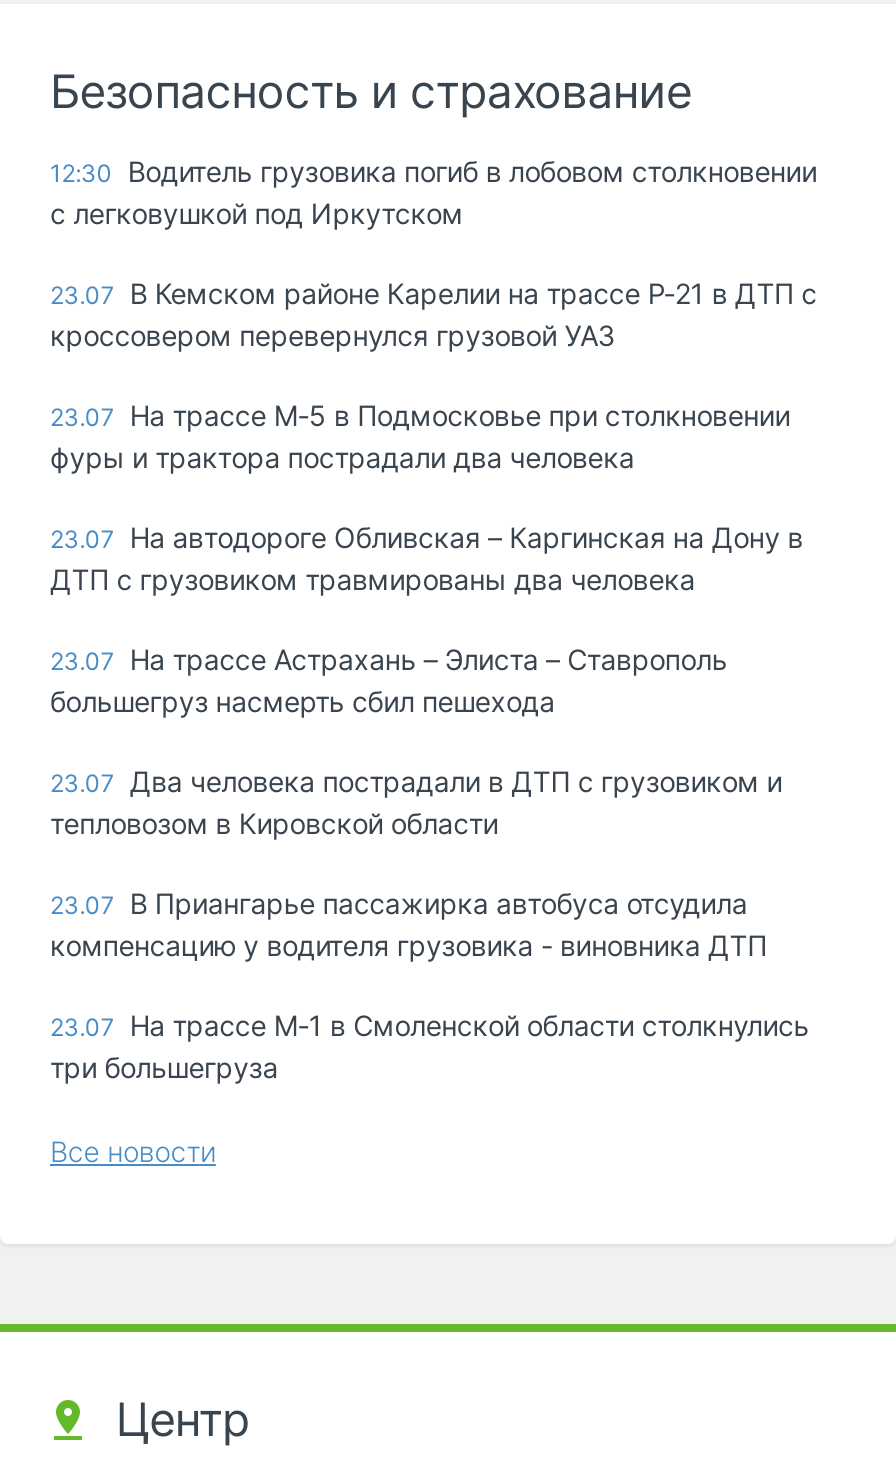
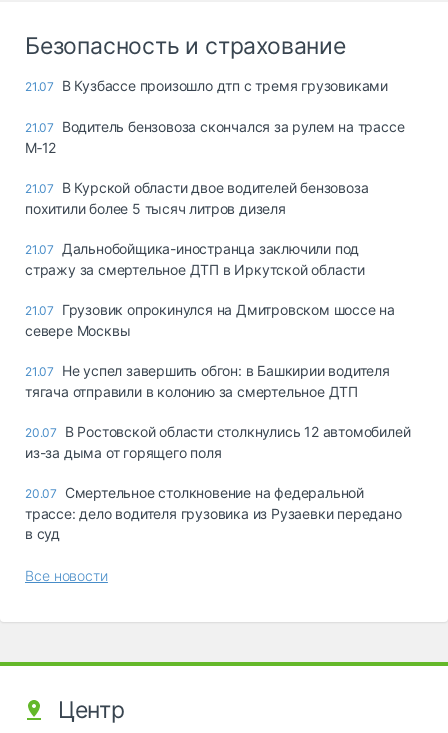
- 12:30 Водитель грузовика погиб в лобовом столкновении
- с легковушкой под Иркутском
+ 21.07 В Кузбассе произошло дтп с тремя грузовиками

- 23.07 В Кемском районе Карелии на трассе Р-21 в ДТП с
- кроссовером перевернулся грузовой УАЗ
+ 21.07 Водитель бензовоза скончался за рулем на трассе
+ М‑12

- 23.07 На трассе М-5 в Подмосковье при столкновении
- фуры и трактора пострадали два человека
+ 21.07 В Курской области двое водителей бензовоза
+ похитили более 5 тысяч литров дизеля

- 23.07 На автодороге Обливская – Каргинская на Дону в
- ДТП с грузовиком травмированы два человека
+ 21.07 Дальнобойщика-иностранца заключили под
+ стражу за смертельное ДТП в Иркутской области

- 23.07 На трассе Астрахань – Элиста – Ставрополь
- большегруз насмерть сбил пешехода
+ 21.07 Грузовик опрокинулся на Дмитровском шоссе на
+ севере Москвы

- 23.07 Два человека пострадали в ДТП с грузовиком и
- тепловозом в Кировской области
+ 21.07 Не успел завершить обгон: в Башкирии водителя
+ тягача отправили в колонию за смертельное ДТП

- 23.07 В Приангарье пассажирка автобуса отсудила
- компенсацию у водителя грузовика - виновника ДТП
+ 20.07 В Ростовской области столкнулись 12 автомобилей
+ из-за дыма от горящего поля

- 23.07 На трассе М-1 в Смоленской области столкнулись
- три большегруза
+ 20.07 Смертельное столкновение на федеральной
+ трассе: дело водителя грузовика из Рузаевки передано
+ в суд
